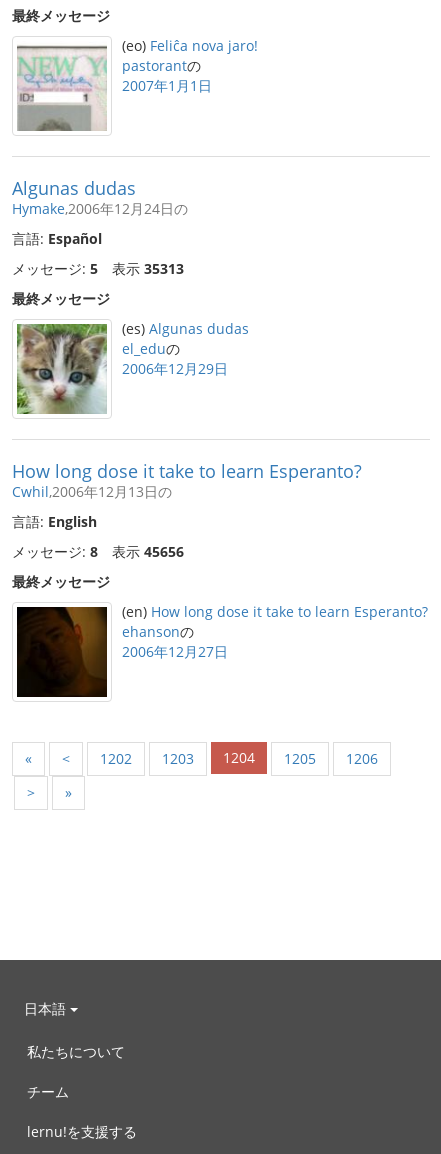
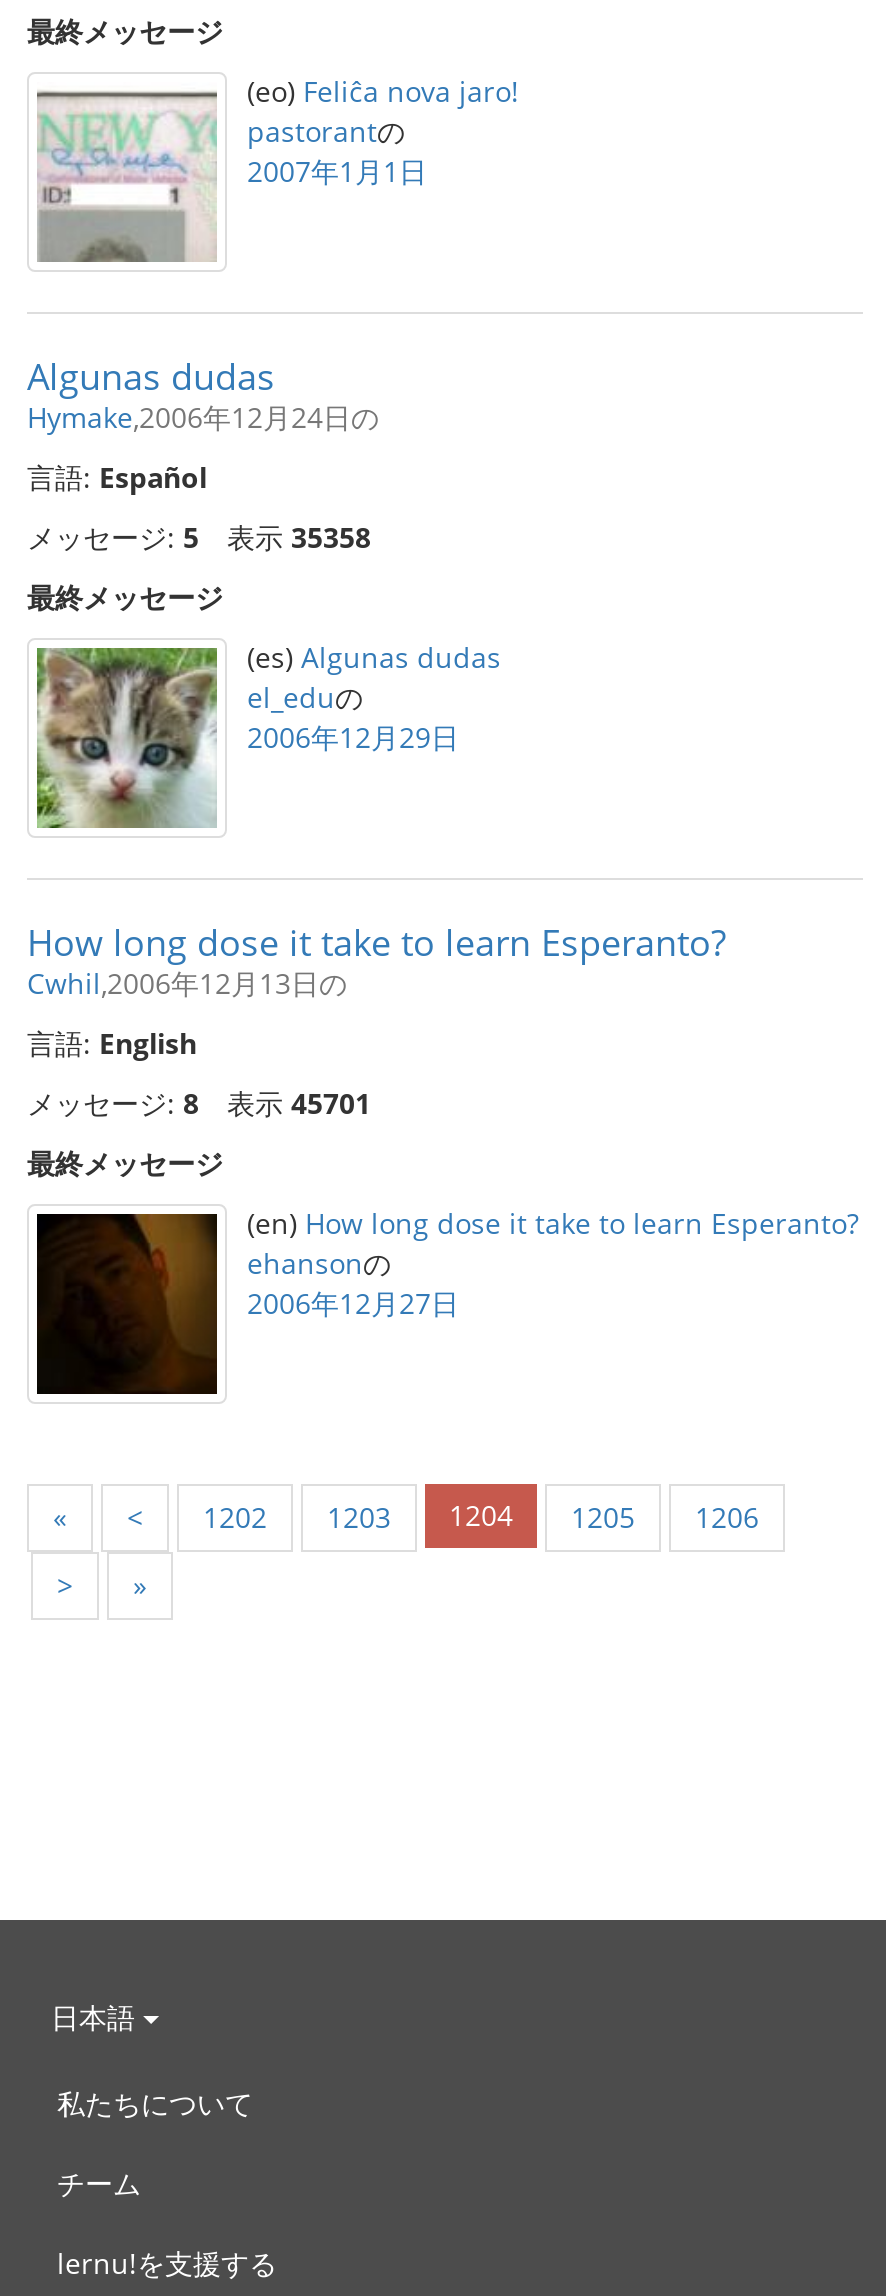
- メッセージ: 5 表示35313
+ メッセージ: 5 表示35358

- メッセージ: 8 表示45656
+ メッセージ: 8 表示45701
